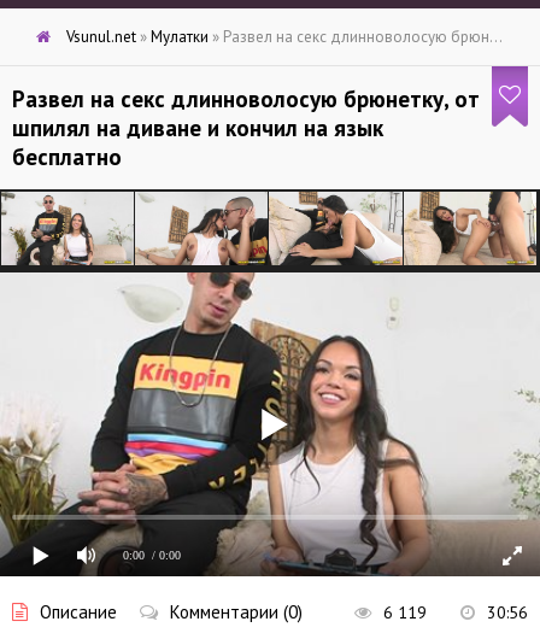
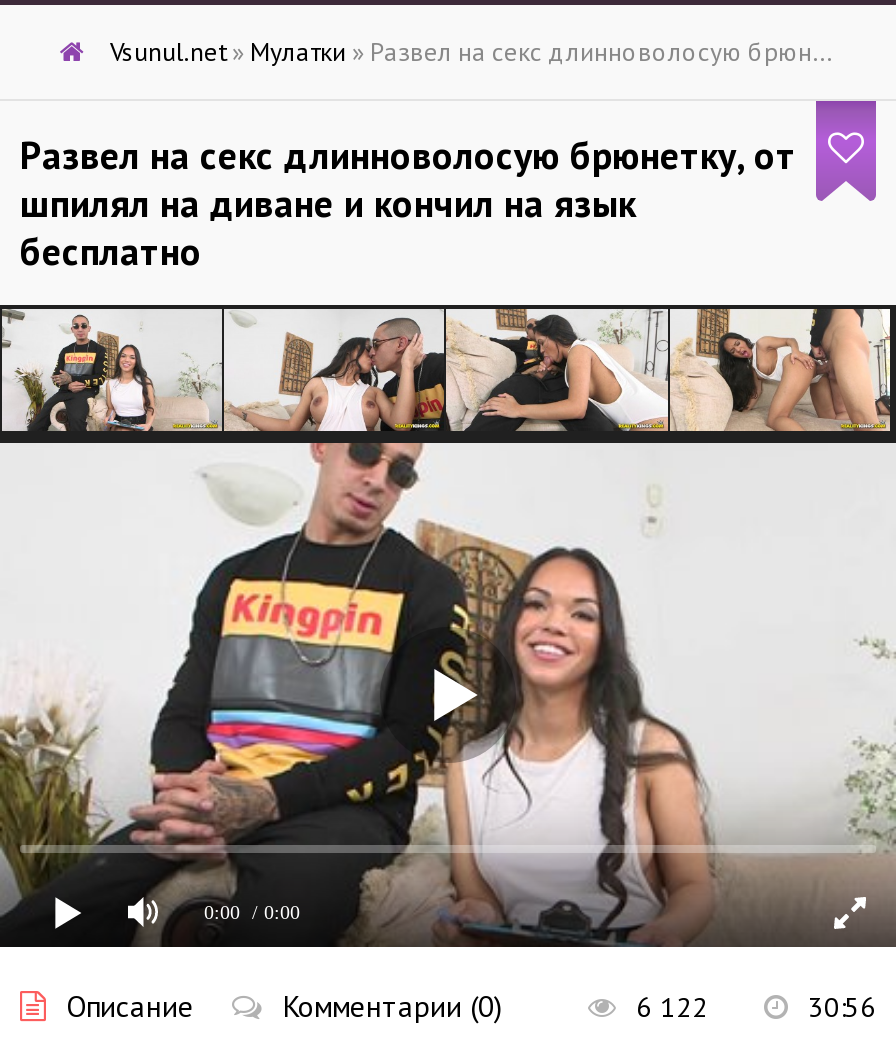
- 6 119
+ 6 122
